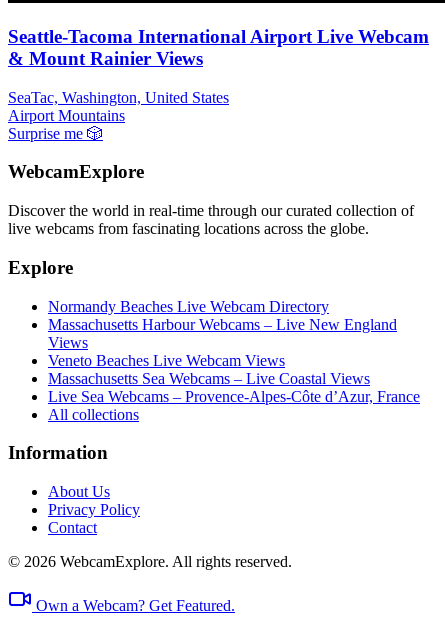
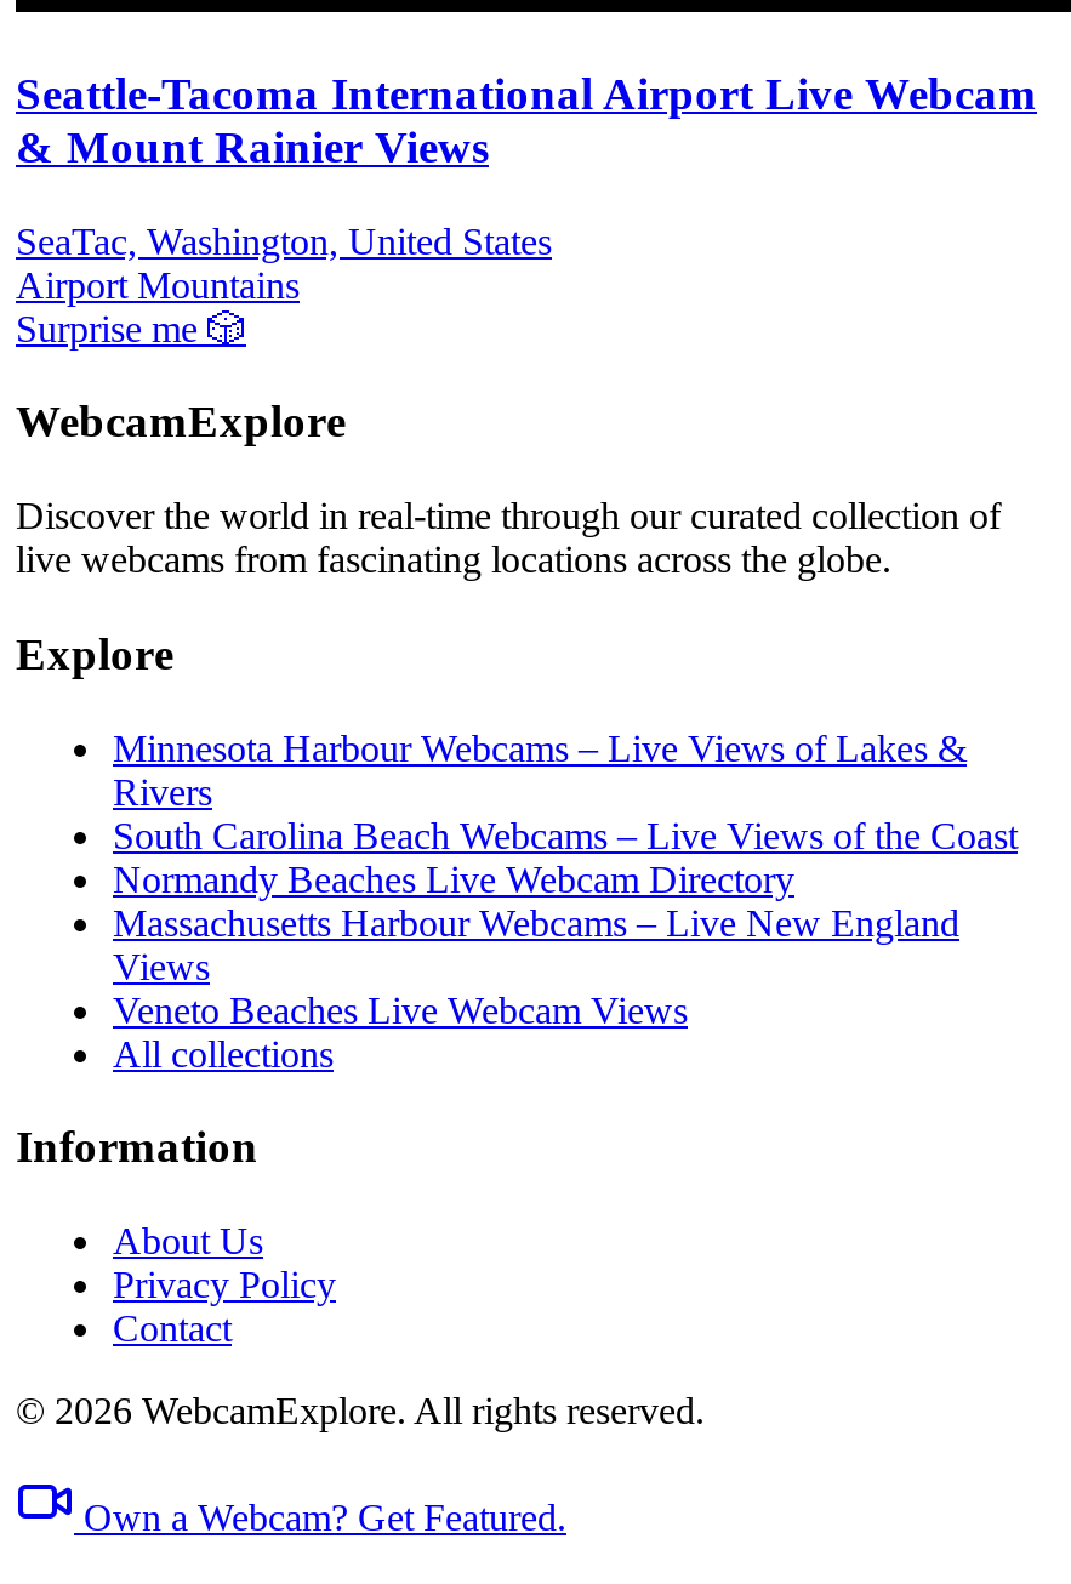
+ Minnesota Harbour Webcams – Live Views of Lakes &
+ Rivers
+ South Carolina Beach Webcams – Live Views of the Coast

moved down: Normandy Beaches Live Webcam Directory | Massachusetts Harbour Webcams – Live New England | Views | Veneto Beaches Live Webcam Views

- Massachusetts Sea Webcams – Live Coastal Views
- Live Sea Webcams – Provence‑Alpes‑Côte d’Azur, France
